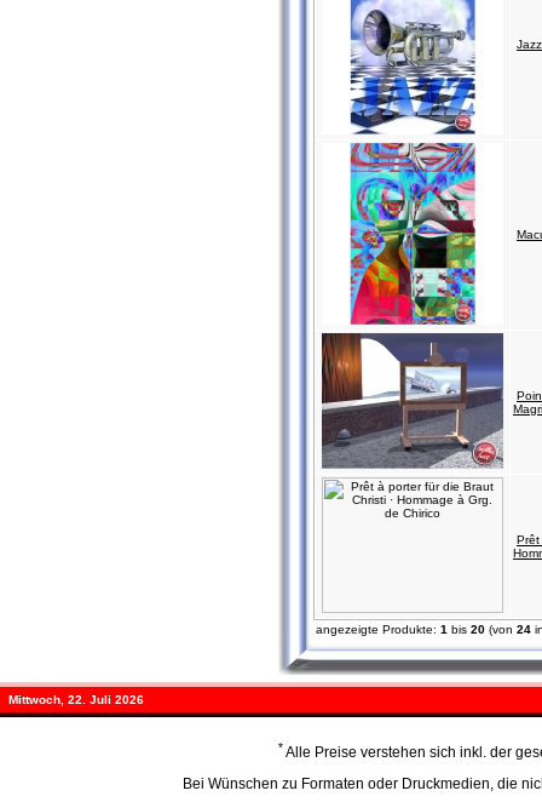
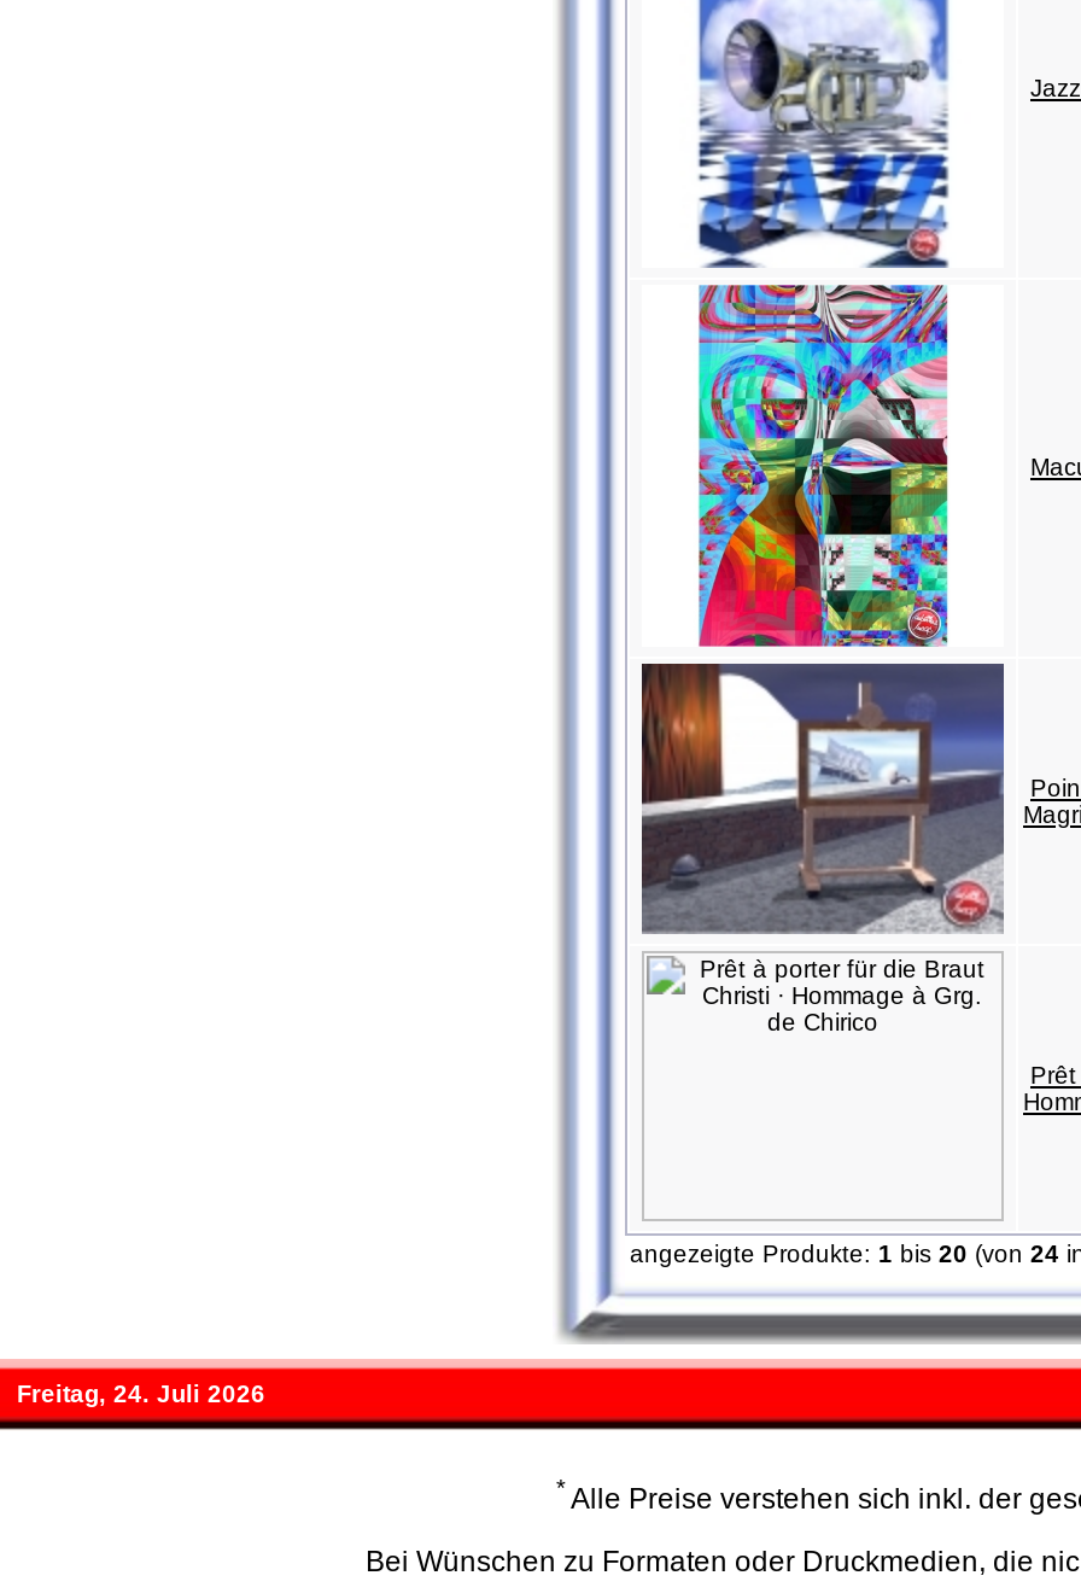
- Mittwoch, 22. Juli 2026
+ Freitag, 24. Juli 2026
